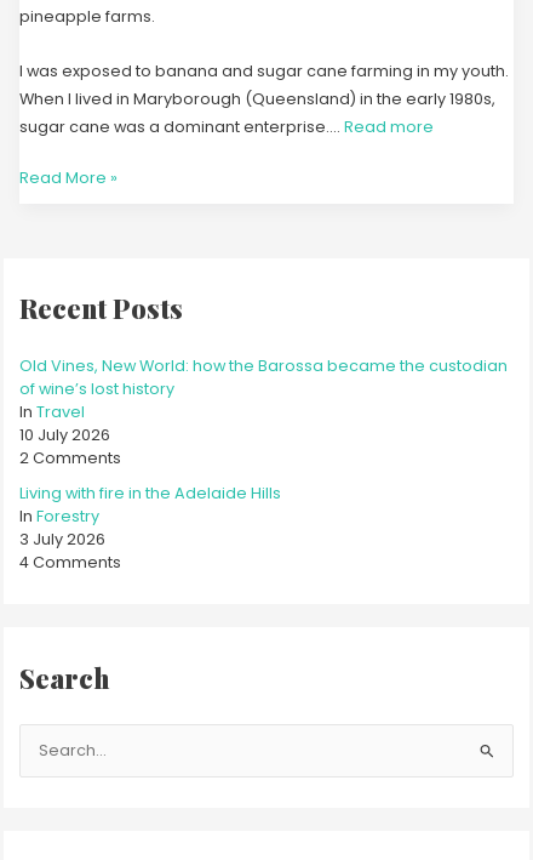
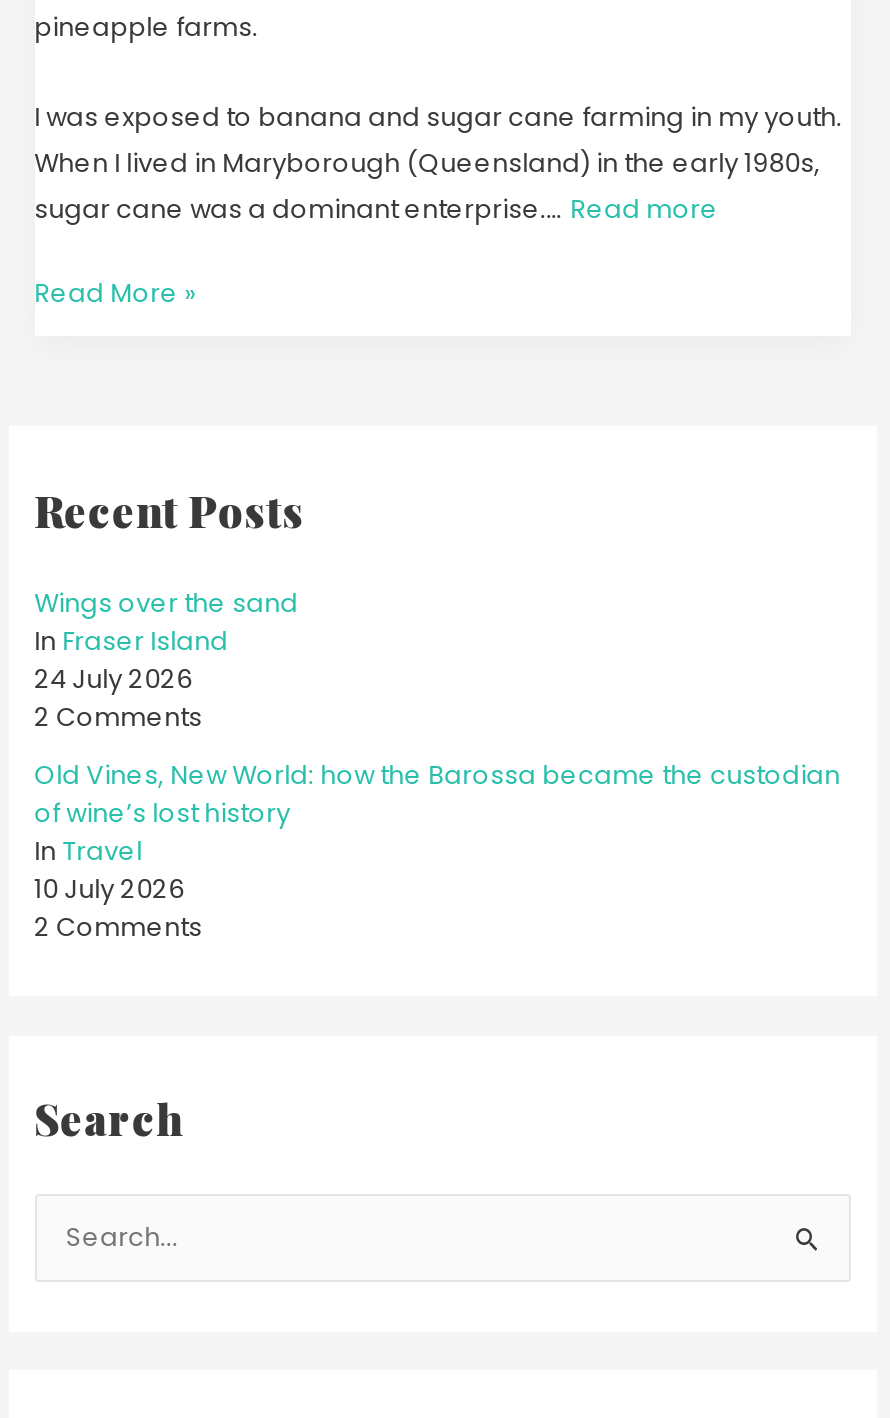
+ Wings over the sand
+ In Fraser Island
+ 24 July 2026
+ 2 Comments

moved down: Old Vines, New World: how the Barossa became the custodian | of wine’s lost history | In Travel | 10 July 2026 | 2 Comments

- Living with fire in the Adelaide Hills
- In Forestry
- 3 July 2026
- 4 Comments
